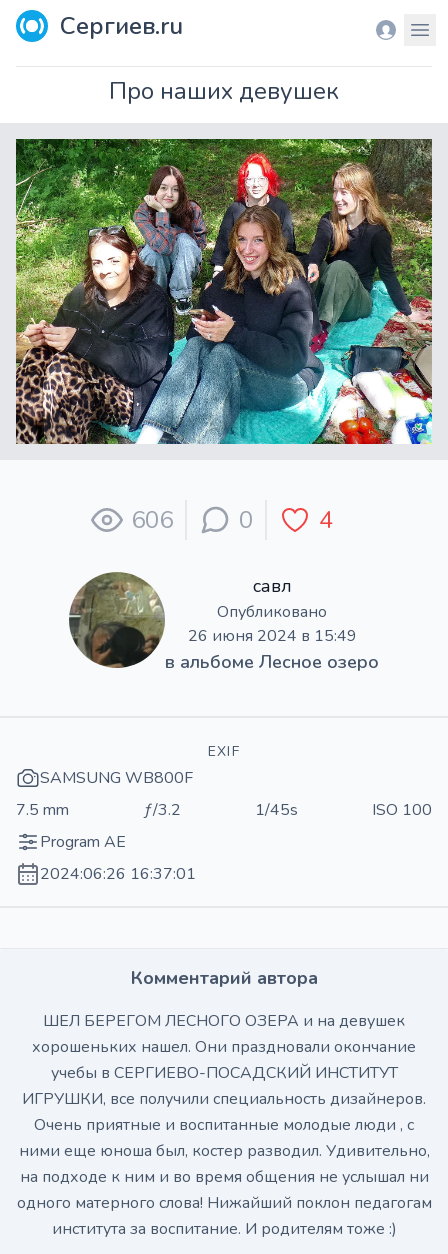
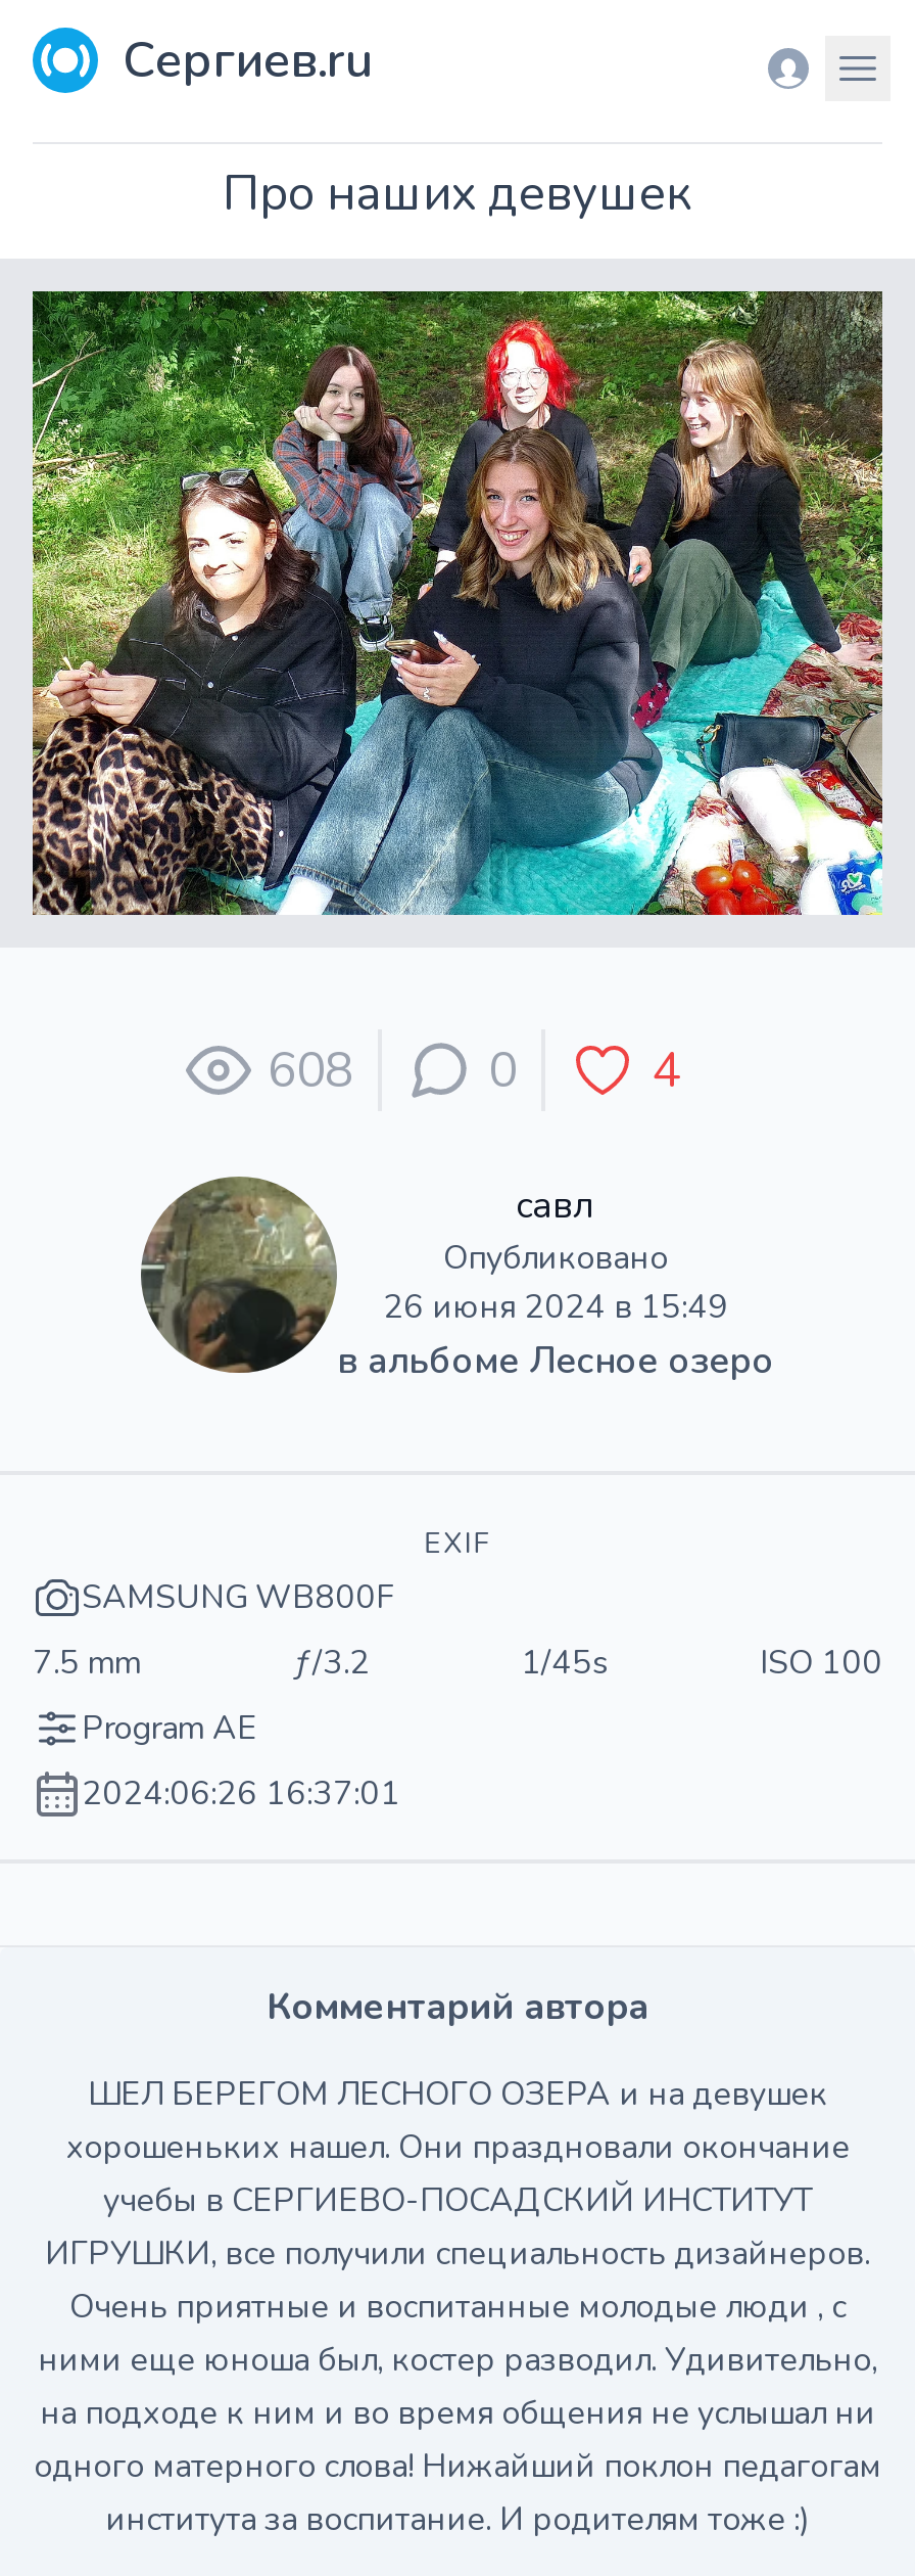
- 606
+ 608
